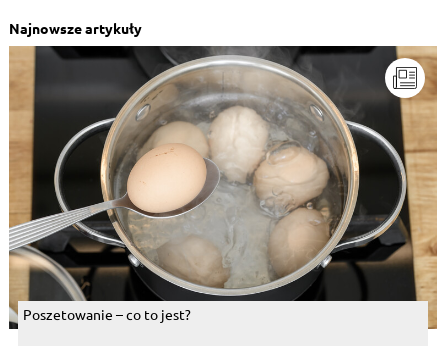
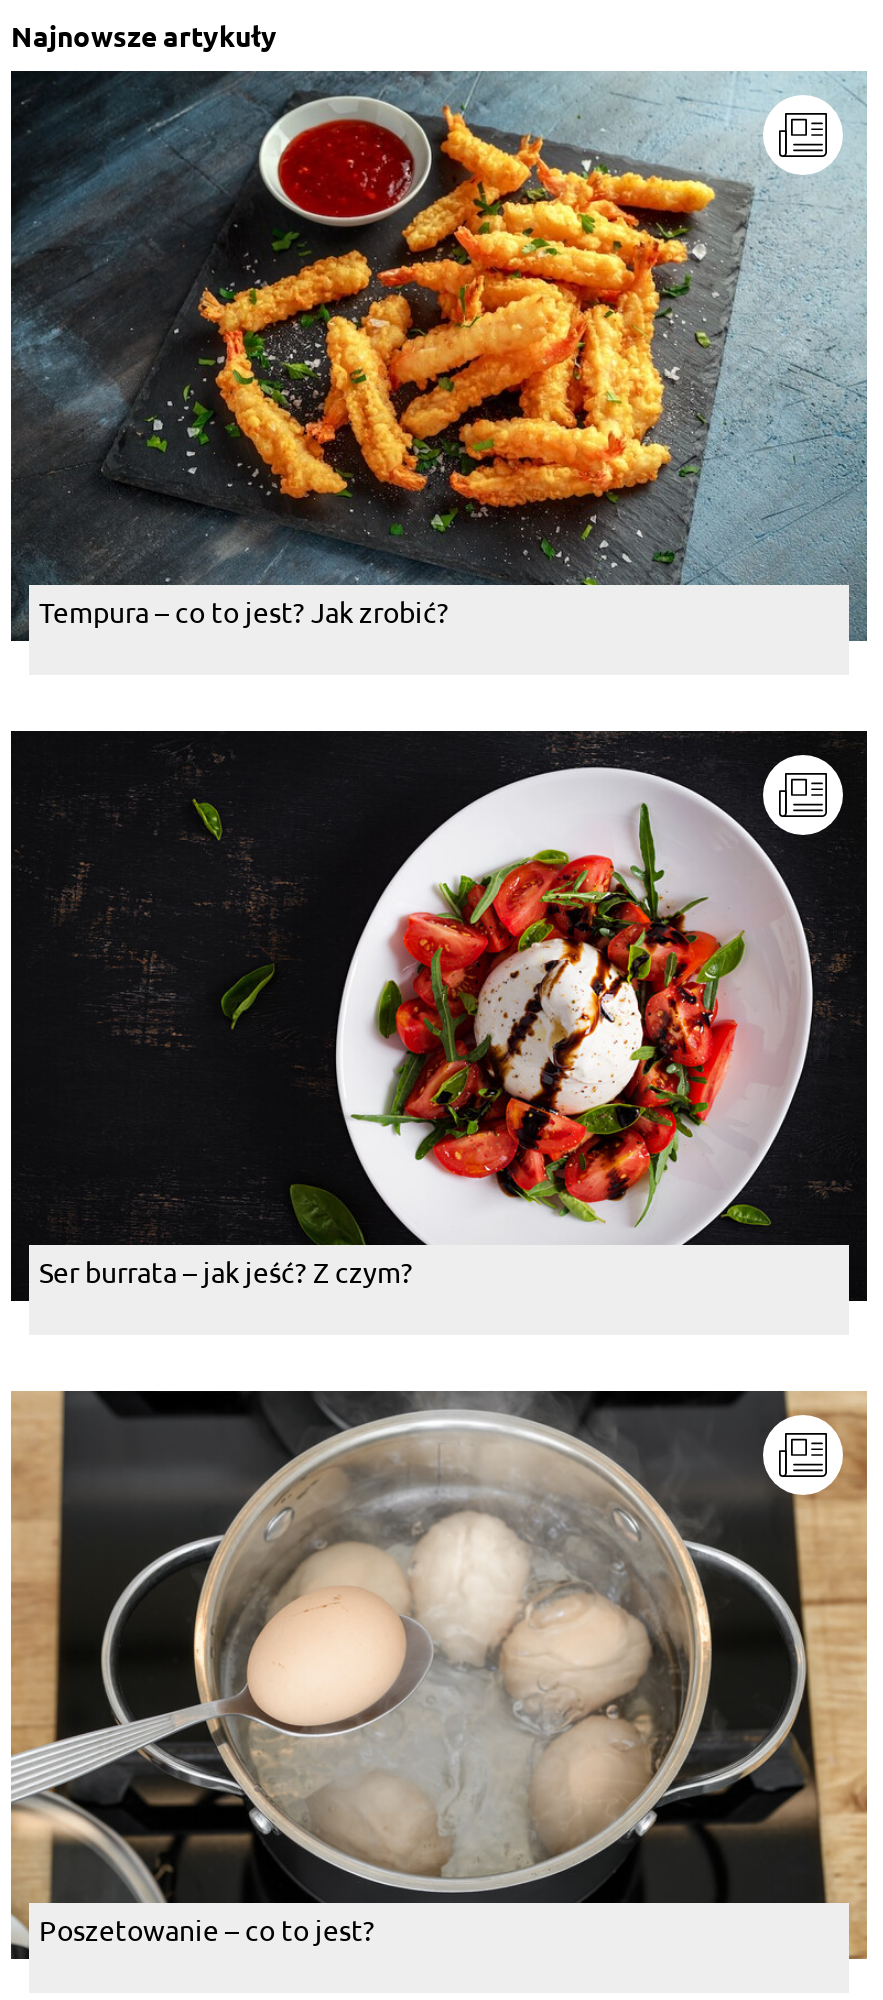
+ [image]
+ Tempura – co to jest? Jak zrobić?

+ [image]
+ Ser burrata – jak jeść? Z czym?
